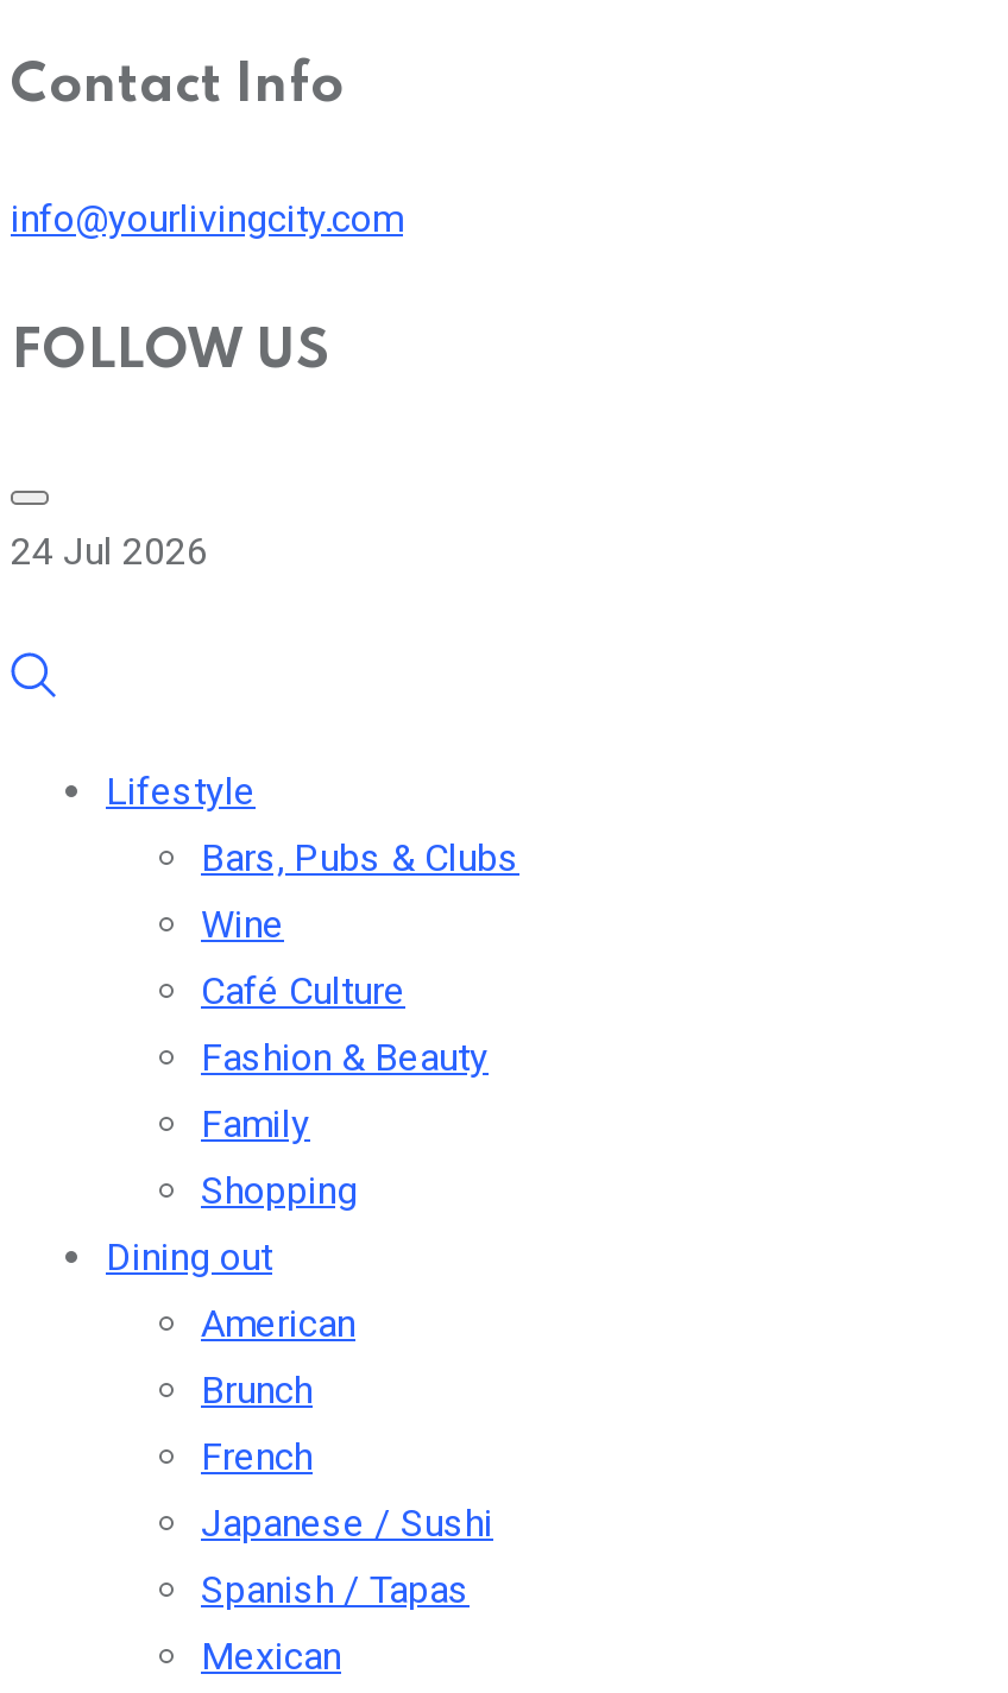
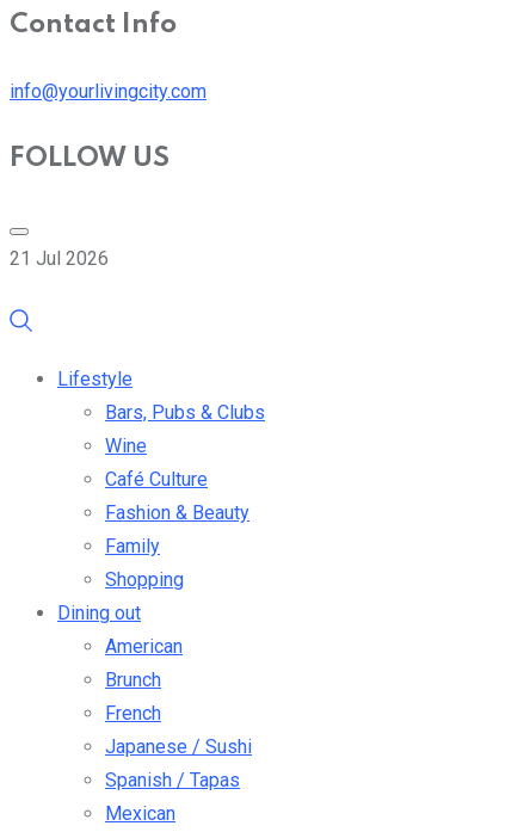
- 24 Jul 2026
+ 21 Jul 2026
